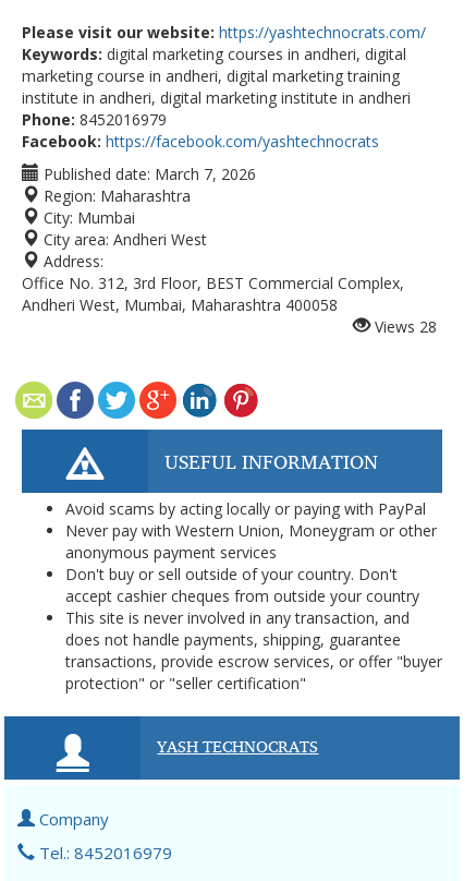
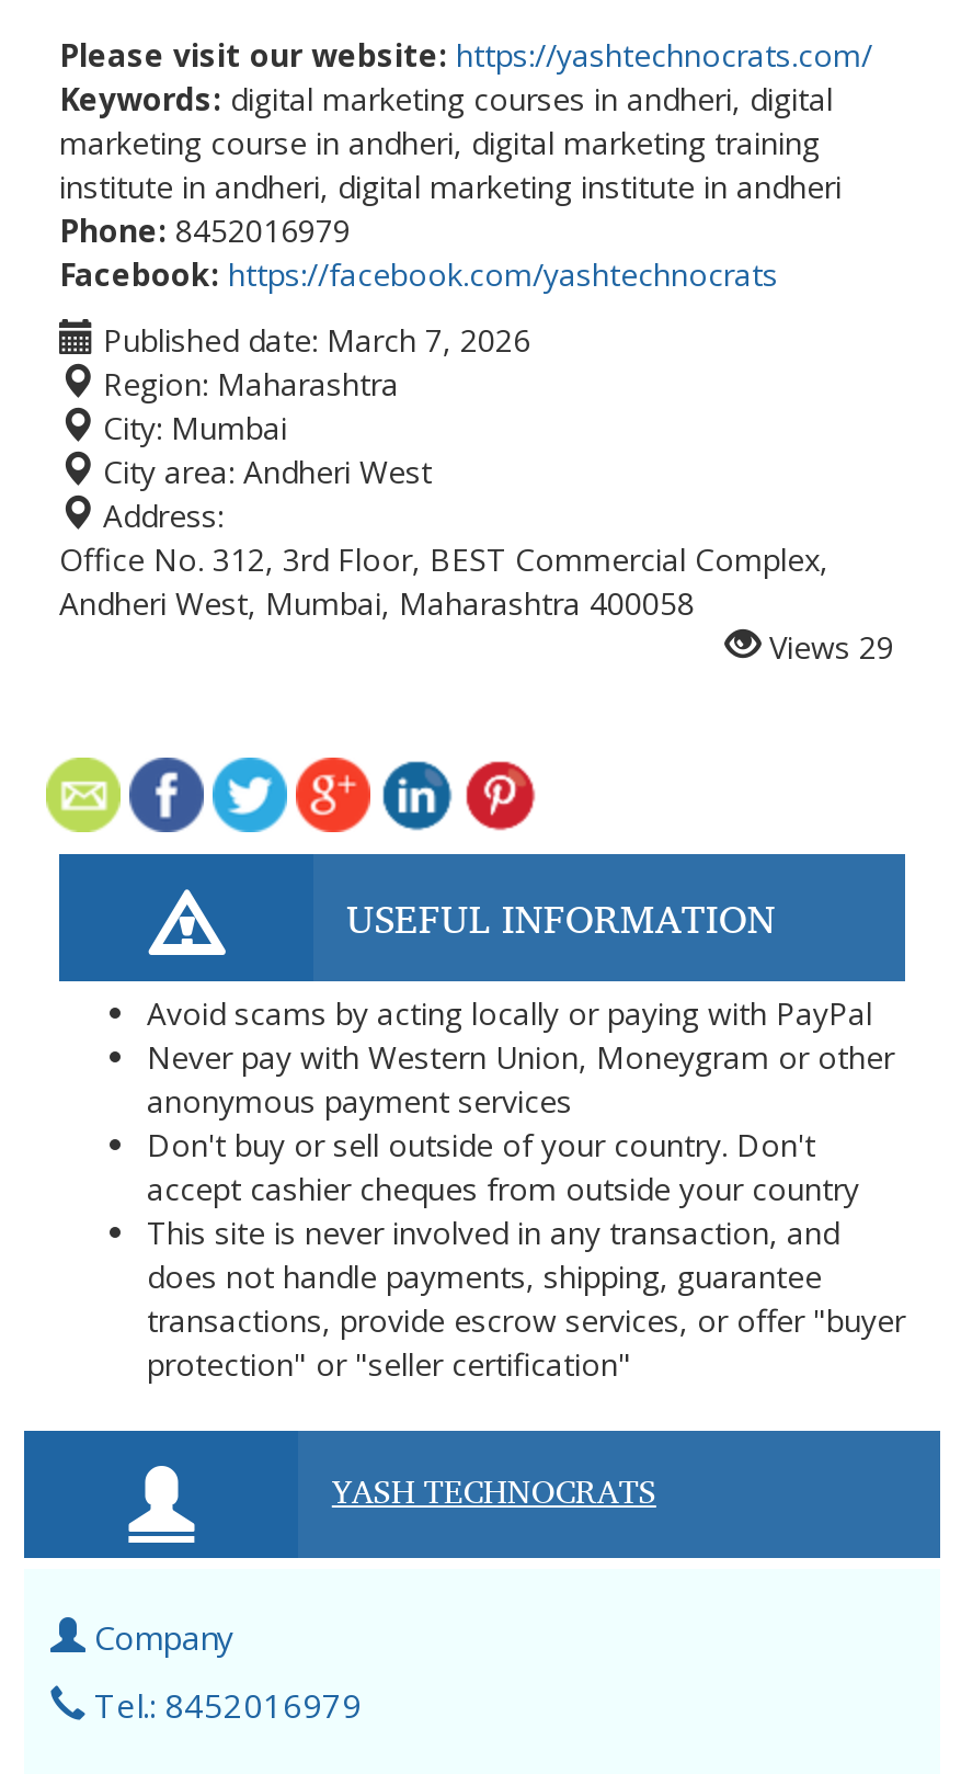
- Views 28
+ Views 29
